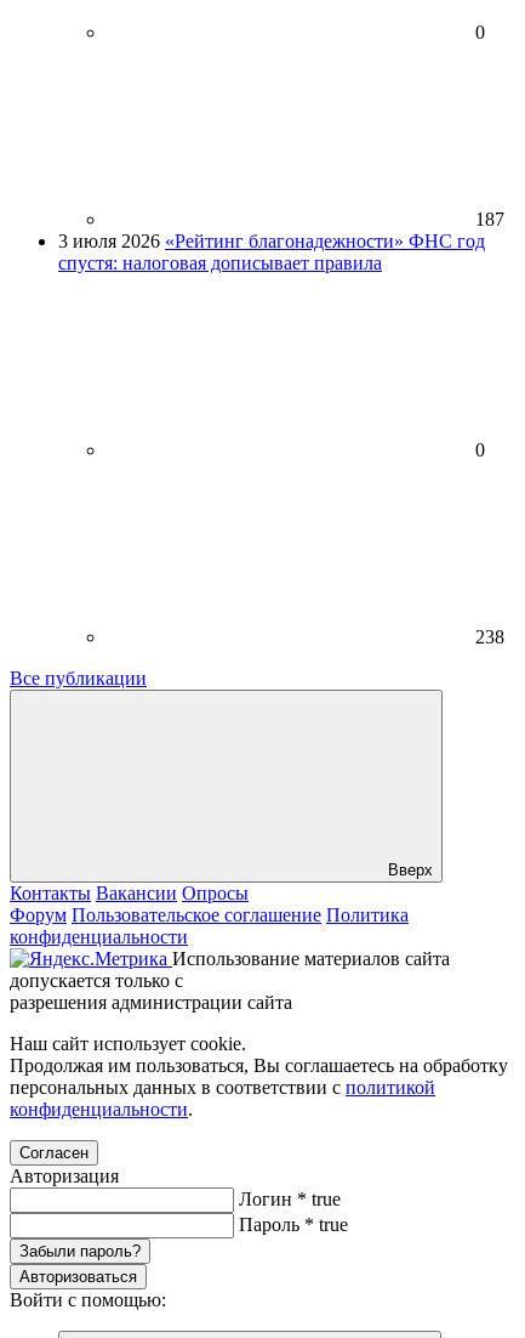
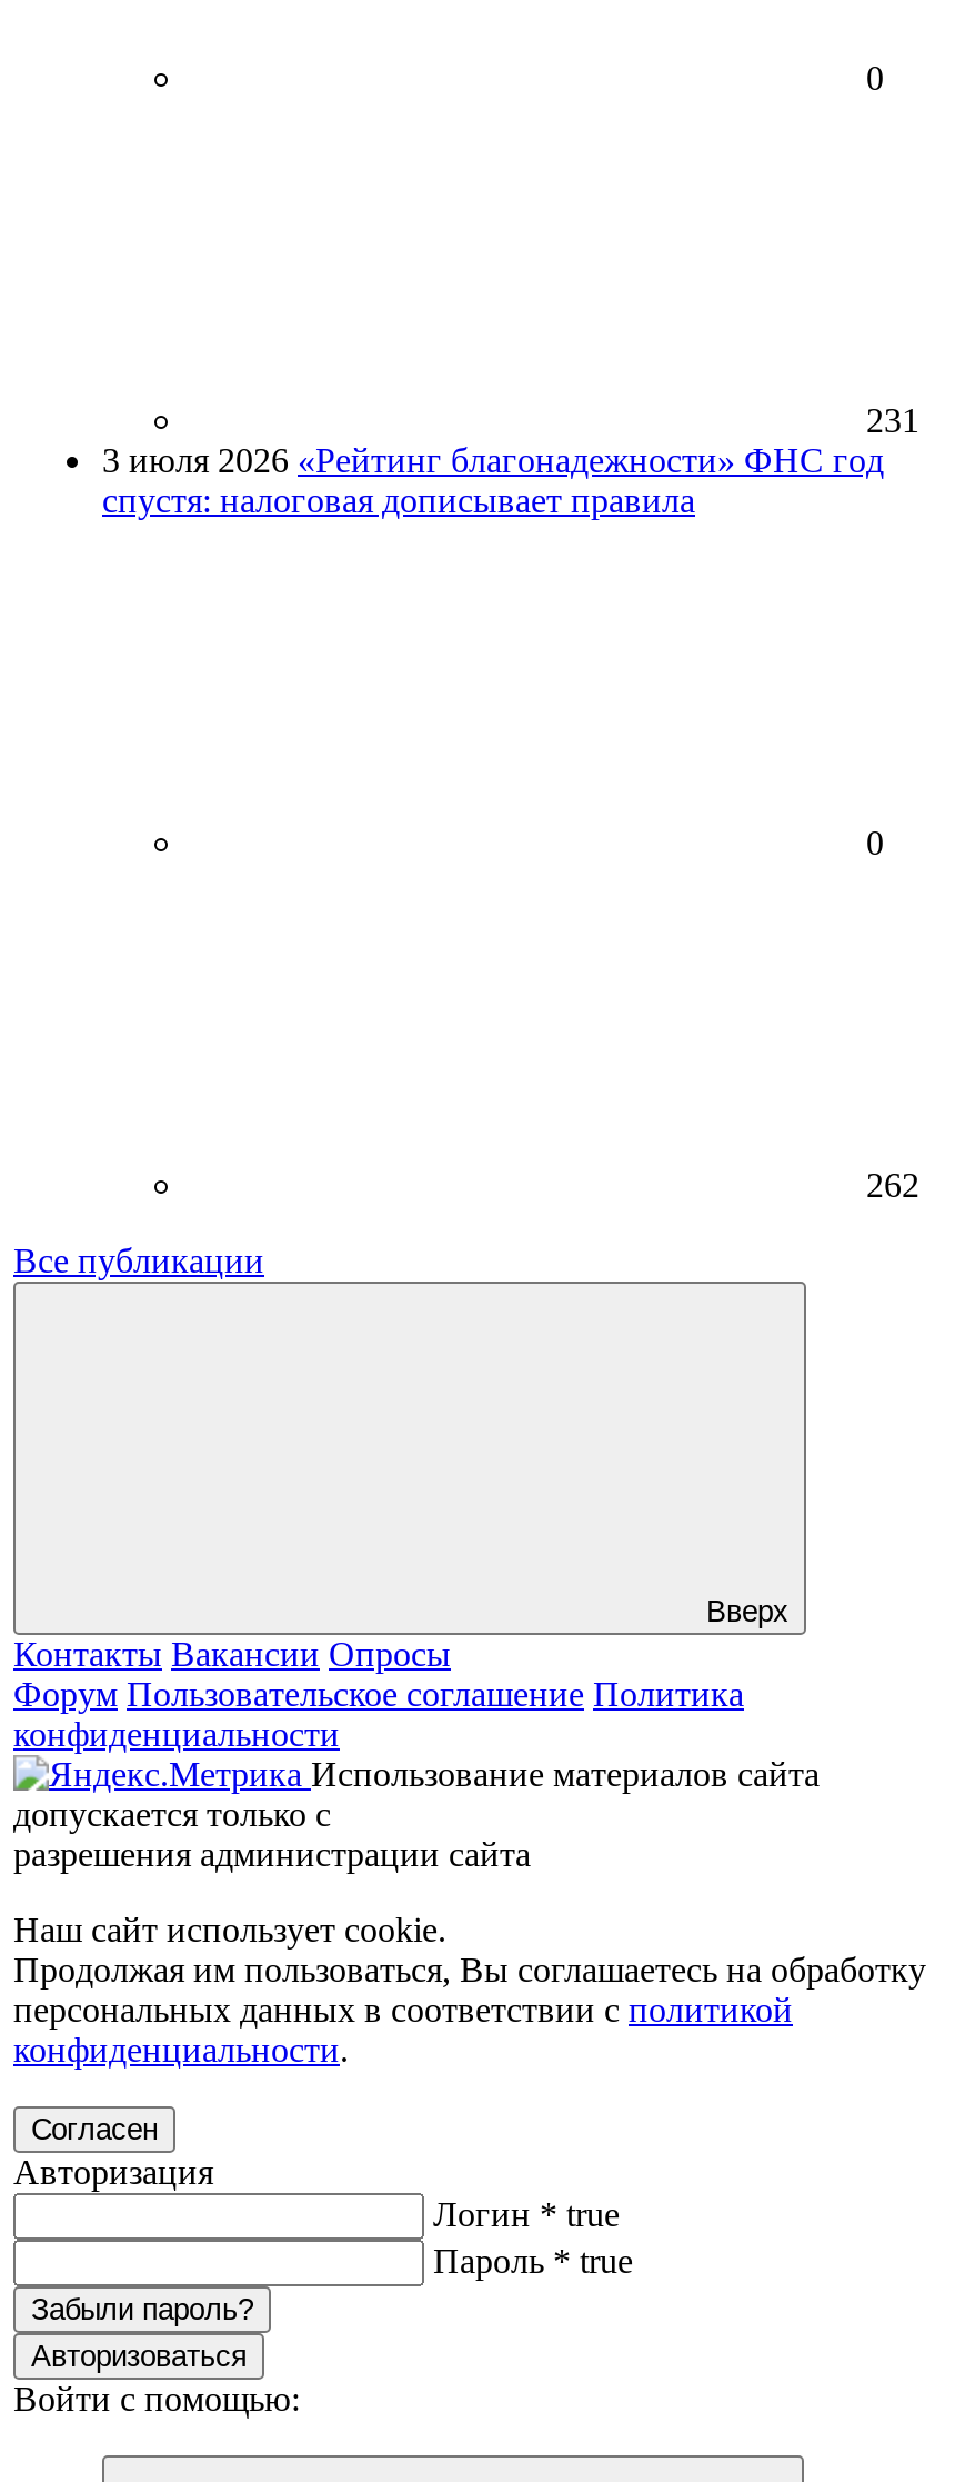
- 187
+ 231

- 238
+ 262
